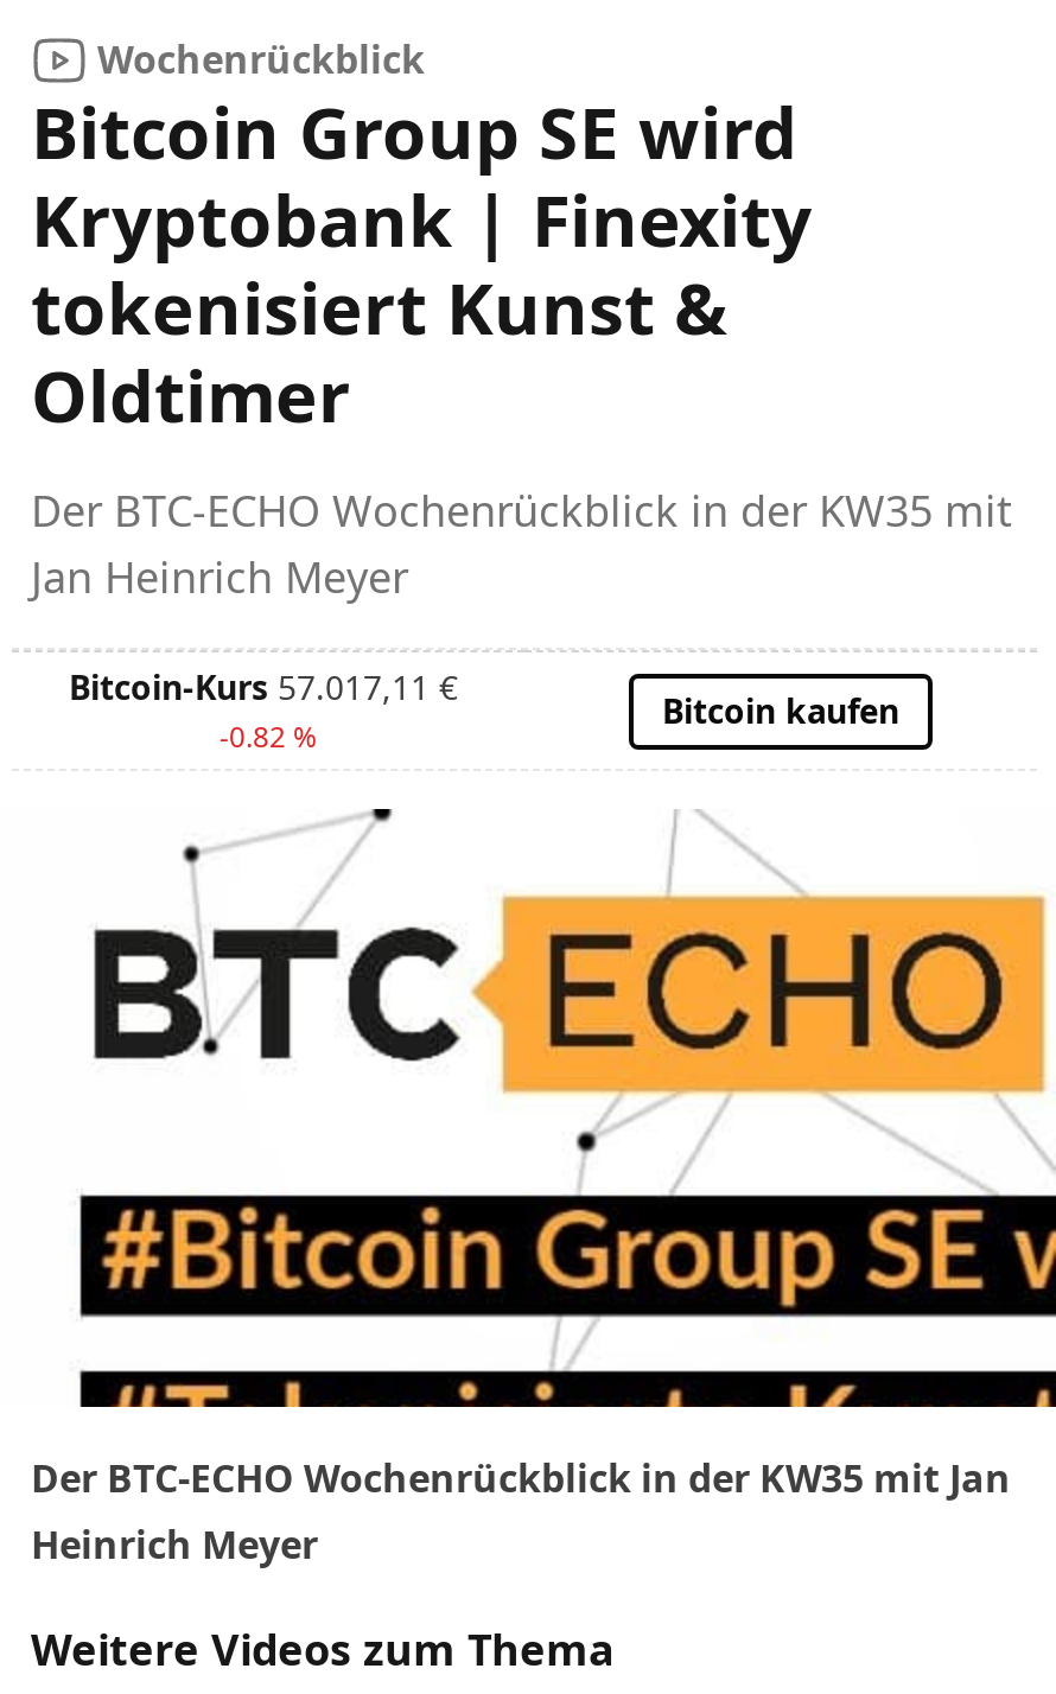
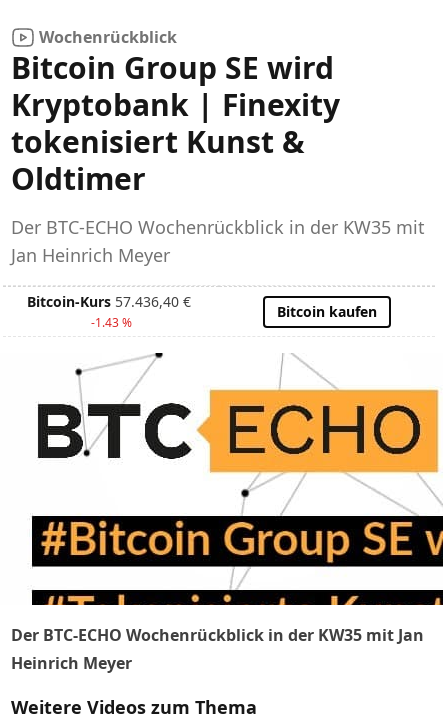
- Bitcoin-Kurs 57.017,11 €
+ Bitcoin-Kurs 57.436,40 €

- -0.82 %
+ -1.43 %
